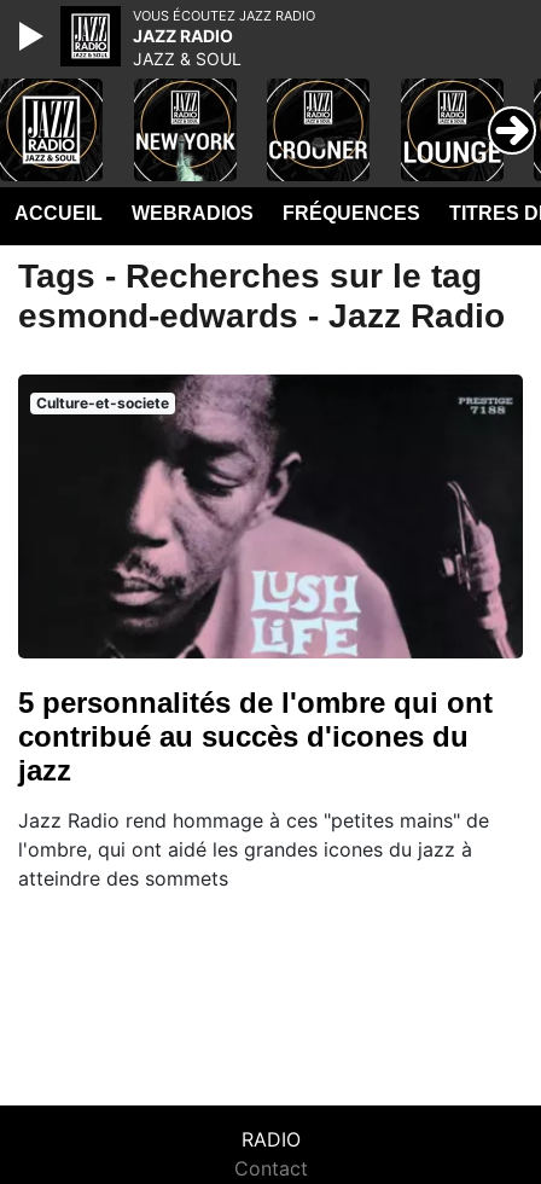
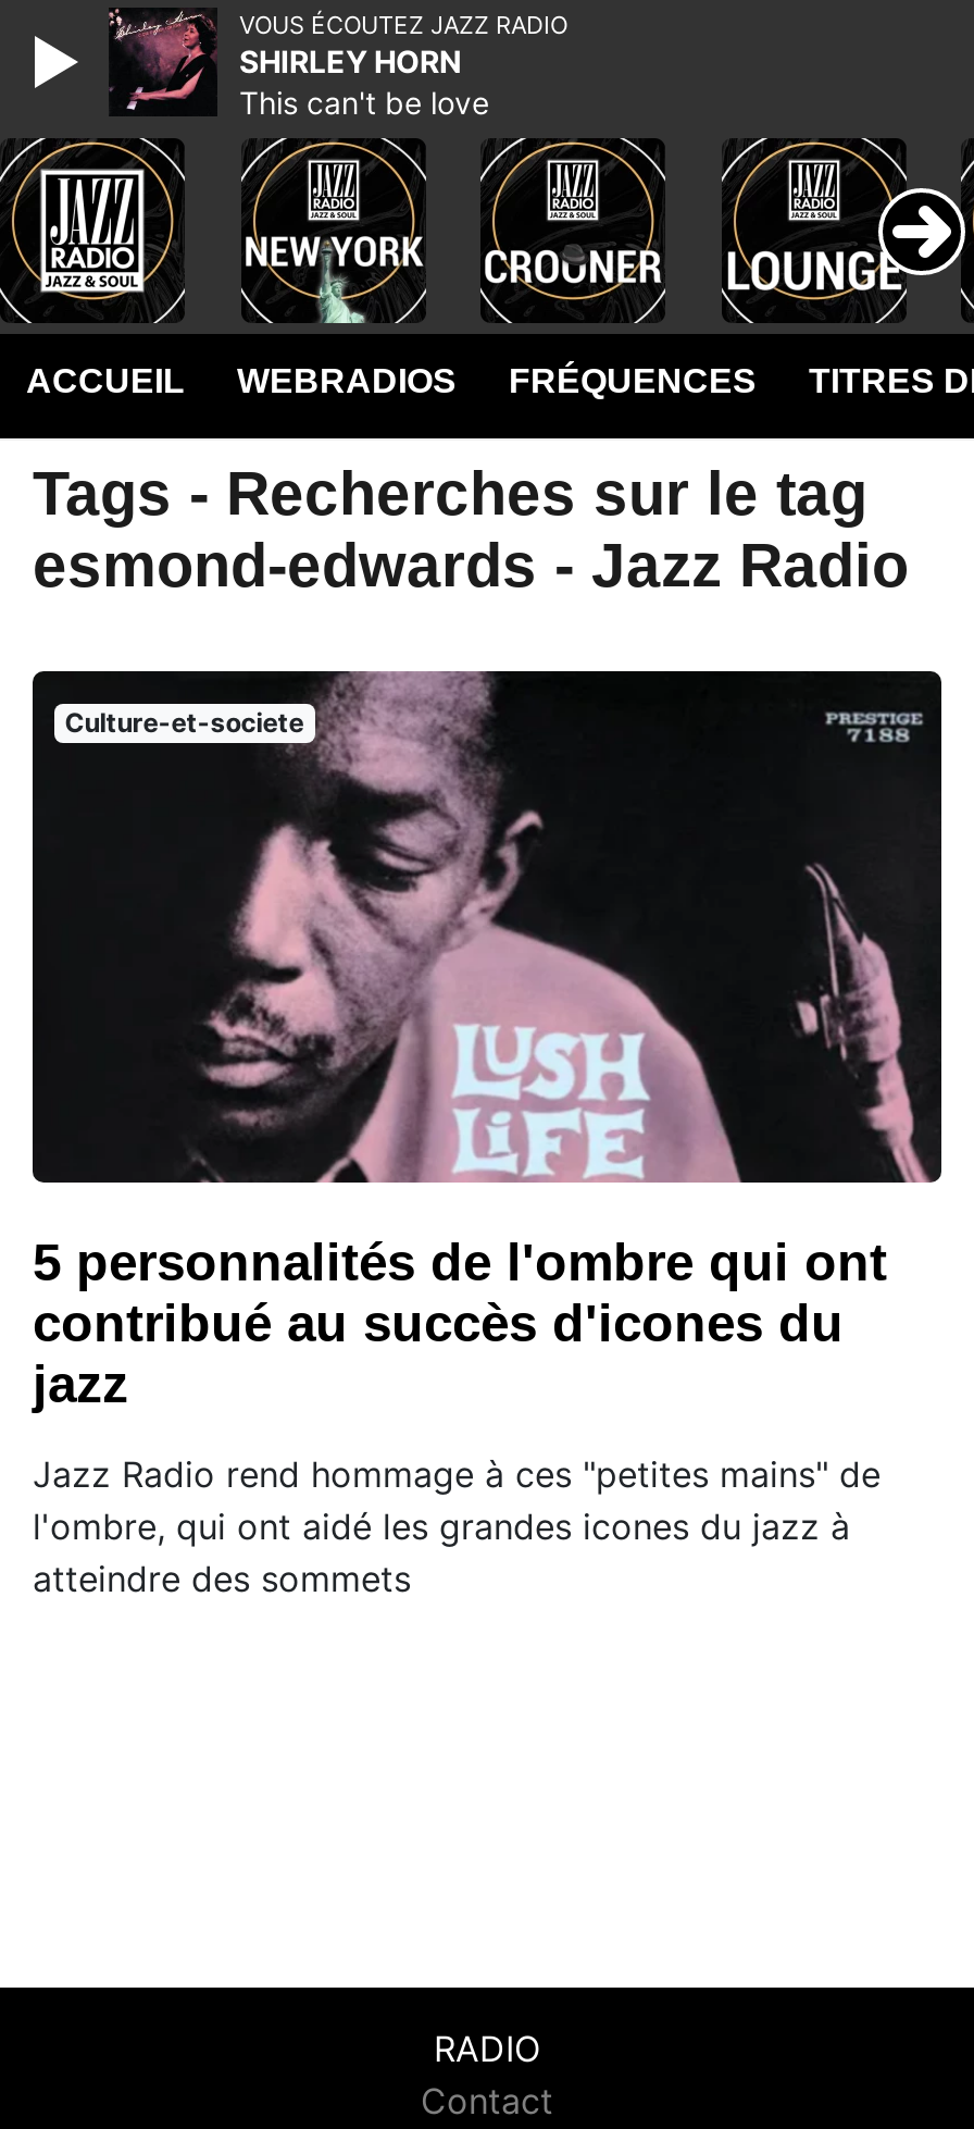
- [image]
- JAZZ RADIO
- JAZZ & SOUL
+ [image]
+ SHIRLEY HORN
+ This can't be love
